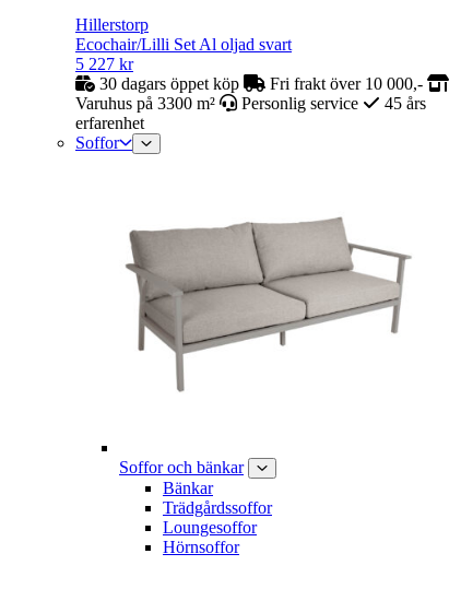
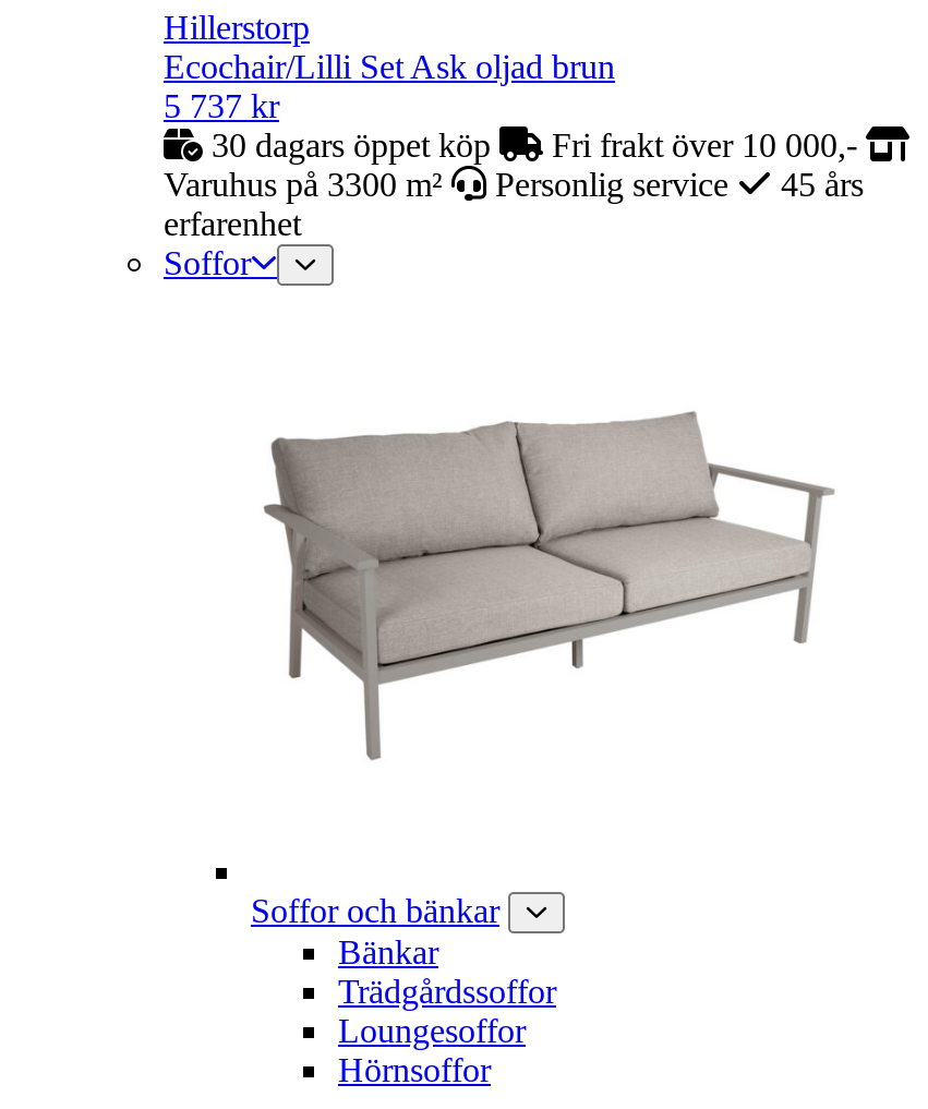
- Ecochair/Lilli Set Al oljad svart
+ Ecochair/Lilli Set Ask oljad brun

- 5 227 kr
+ 5 737 kr
